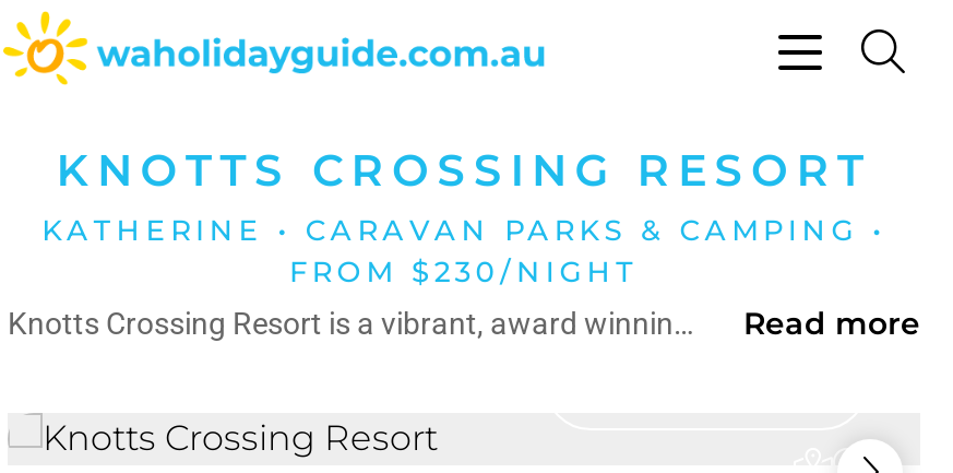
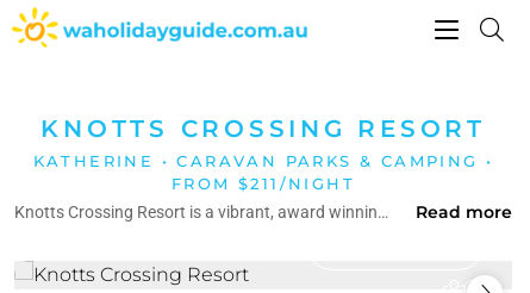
- FROM $230/NIGHT
+ FROM $211/NIGHT
